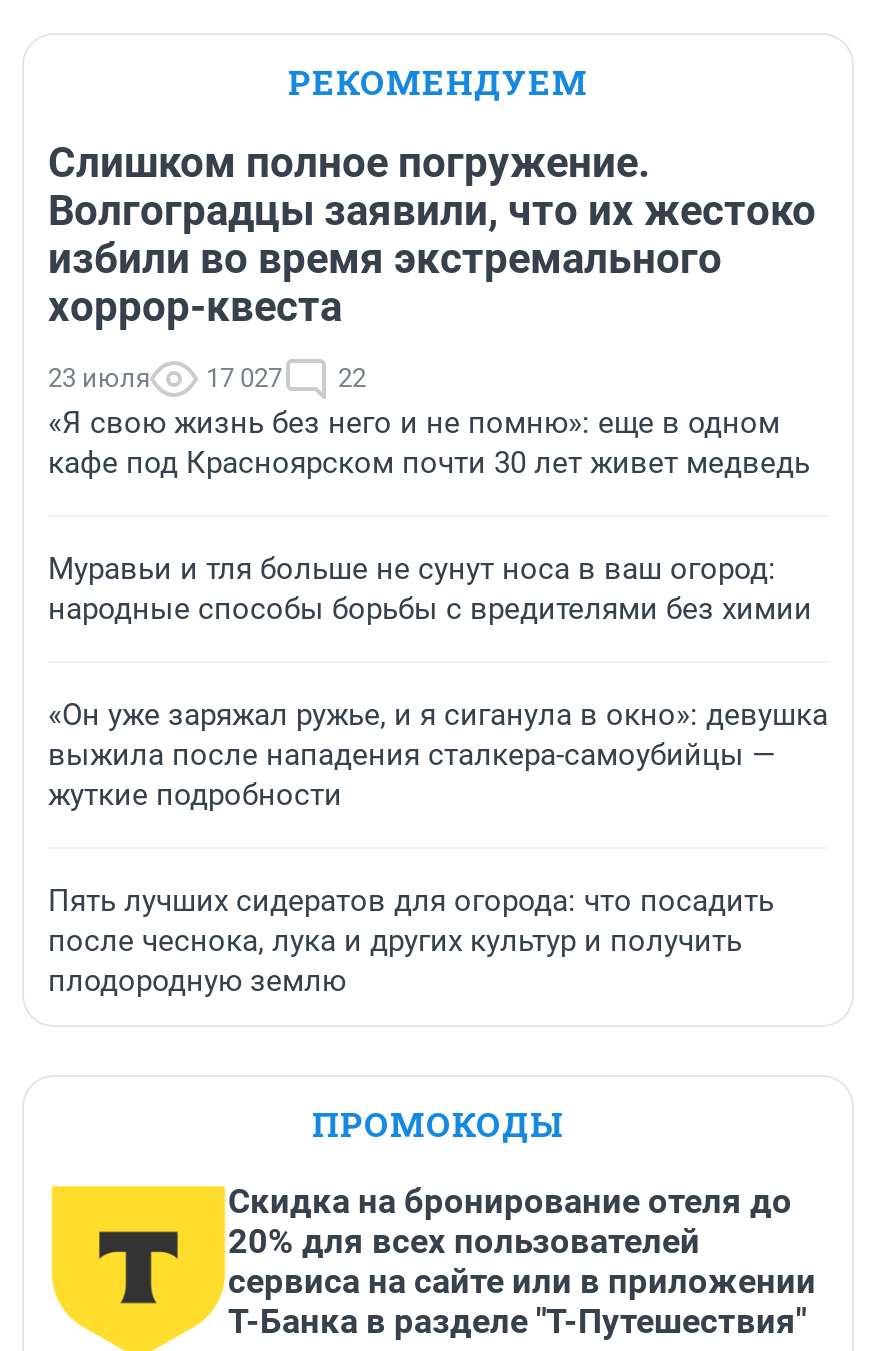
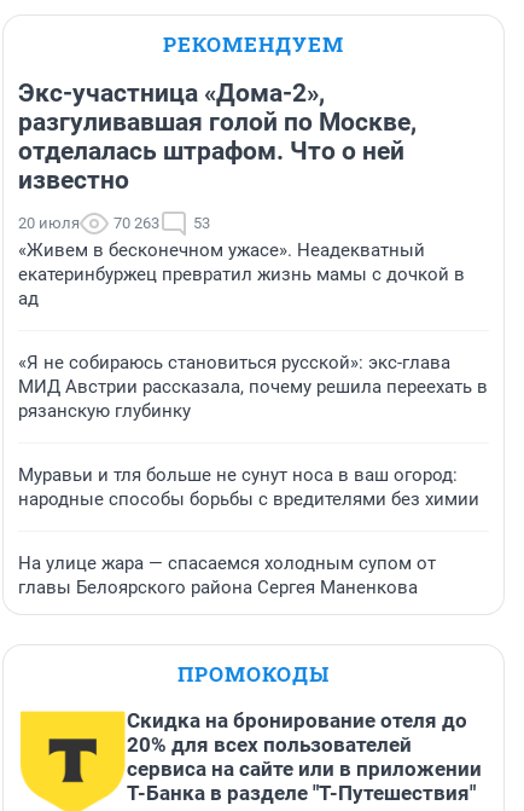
- Слишком полное погружение.
- Волгоградцы заявили, что их жестоко
- избили во время экстремального
- хоррор-квеста
- 23 июля
- 17 027
- 22
- «Я свою жизнь без него и не помню»: еще в одном
- кафе под Красноярском почти 30 лет живет медведь
+ Экс-участница «Дома-2»,
+ разгуливавшая голой по Москве,
+ отделалась штрафом. Что о ней
+ известно
+ 20 июля
+ 70 263
+ 53
+ «Живем в бесконечном ужасе». Неадекватный
+ екатеринбуржец превратил жизнь мамы с дочкой в
+ ад
+ «Я не собираюсь становиться русской»: экс-глава
+ МИД Австрии рассказала, почему решила переехать в
+ рязанскую глубинку

moved down: Муравьи и тля больше не сунут носа в ваш огород: | народные способы борьбы с вредителями без химии

- «Он уже заряжал ружье, и я сиганула в окно»: девушка
- выжила после нападения сталкера-самоубийцы —
- жуткие подробности
- Пять лучших сидератов для огорода: что посадить
- после чеснока, лука и других культур и получить
- плодородную землю
+ На улице жара — спасаемся холодным супом от
+ главы Белоярского района Сергея Маненкова
